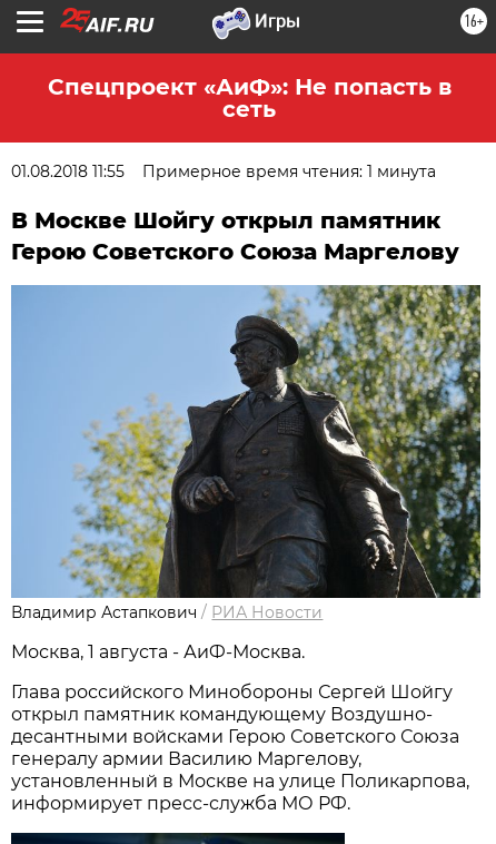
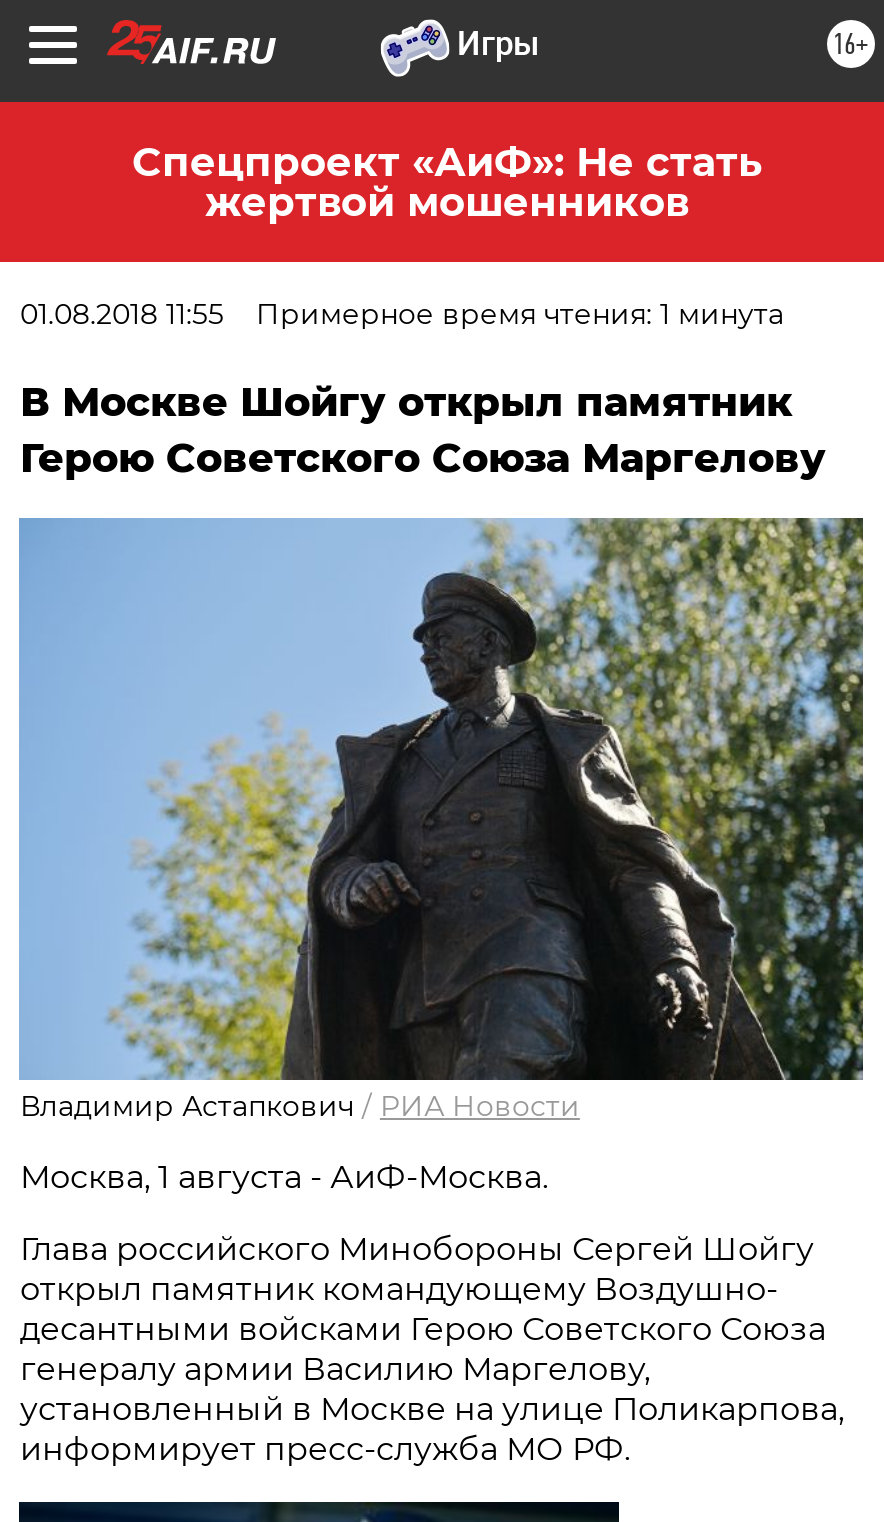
- Спецпроект «АиФ»: Не попасть в
- сеть
+ Спецпроект «АиФ»: Не стать
+ жертвой мошенников
